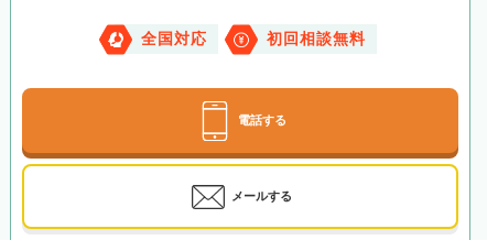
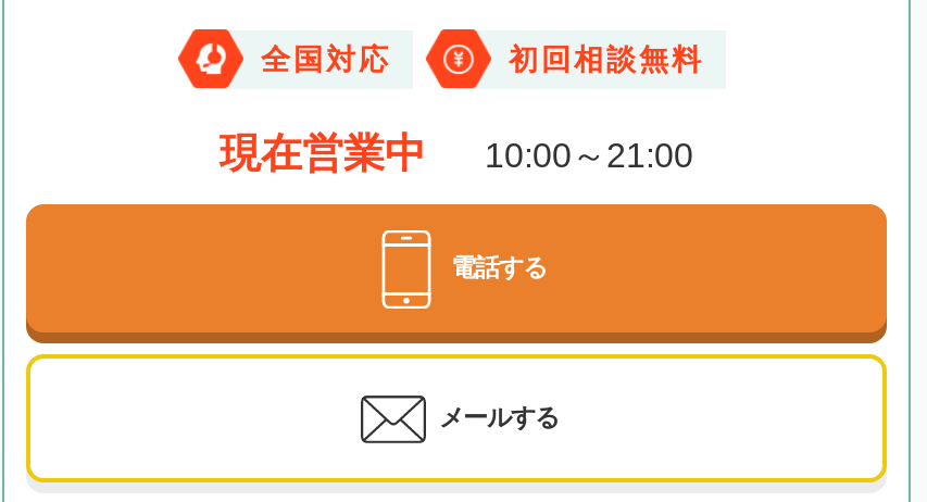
+ 現在営業中
+ 10:00～21:00
